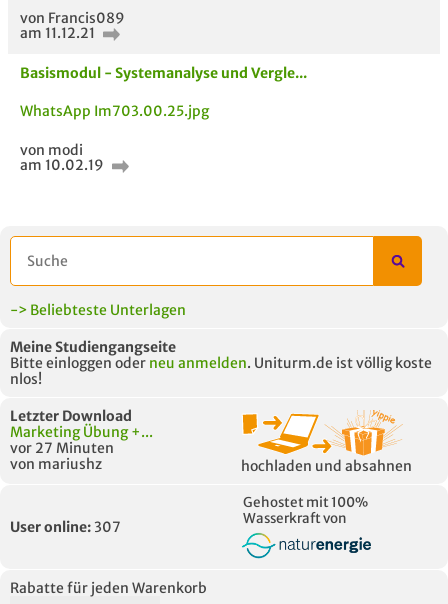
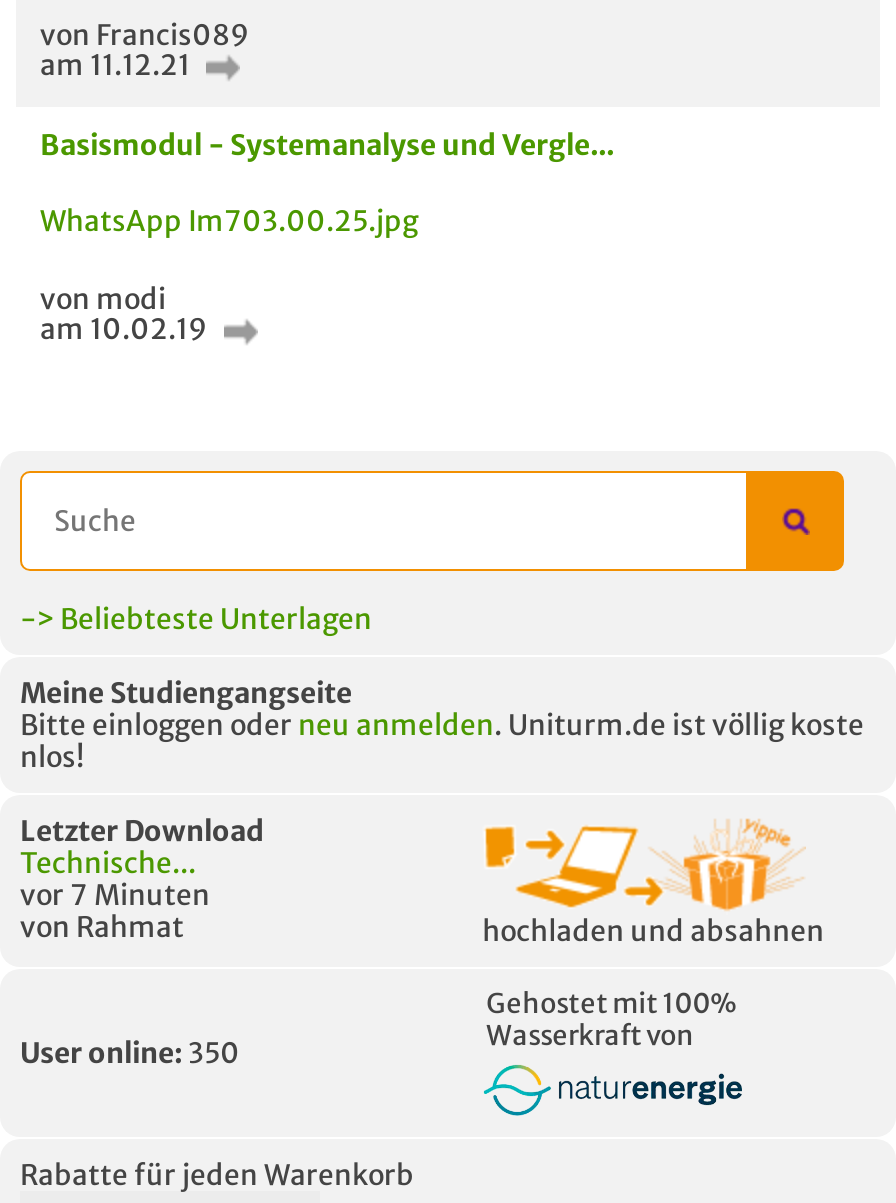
- Marketing Übung +...
- vor 27 Minuten
- von mariushz
+ Technische...
+ vor 7 Minuten
+ von Rahmat

- User online: 307
+ User online: 350
